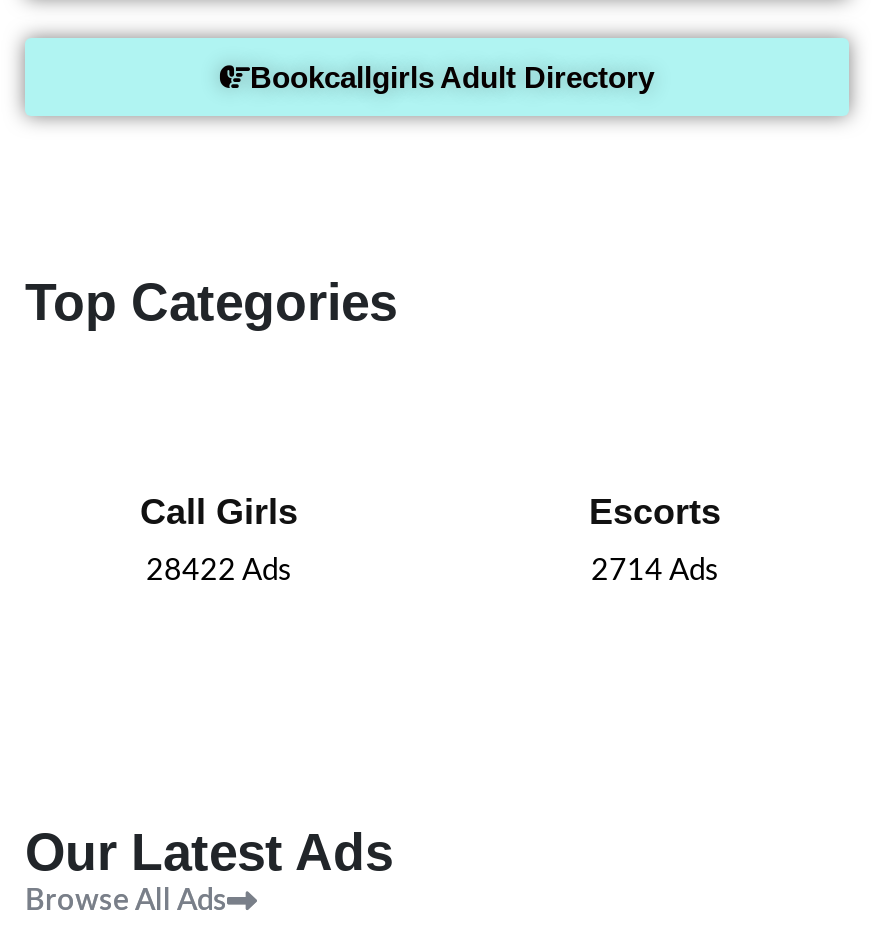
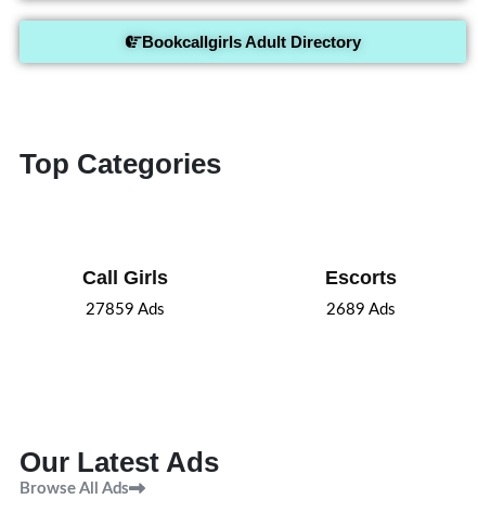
- 28422 Ads
+ 27859 Ads

- 2714 Ads
+ 2689 Ads
